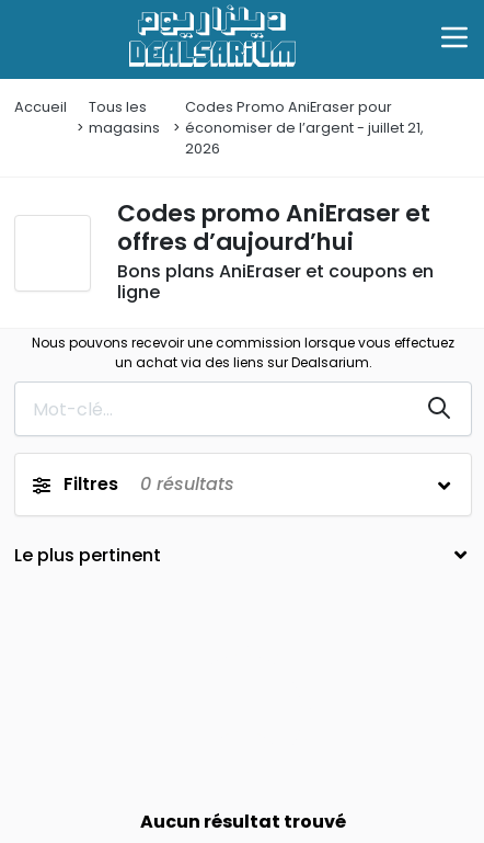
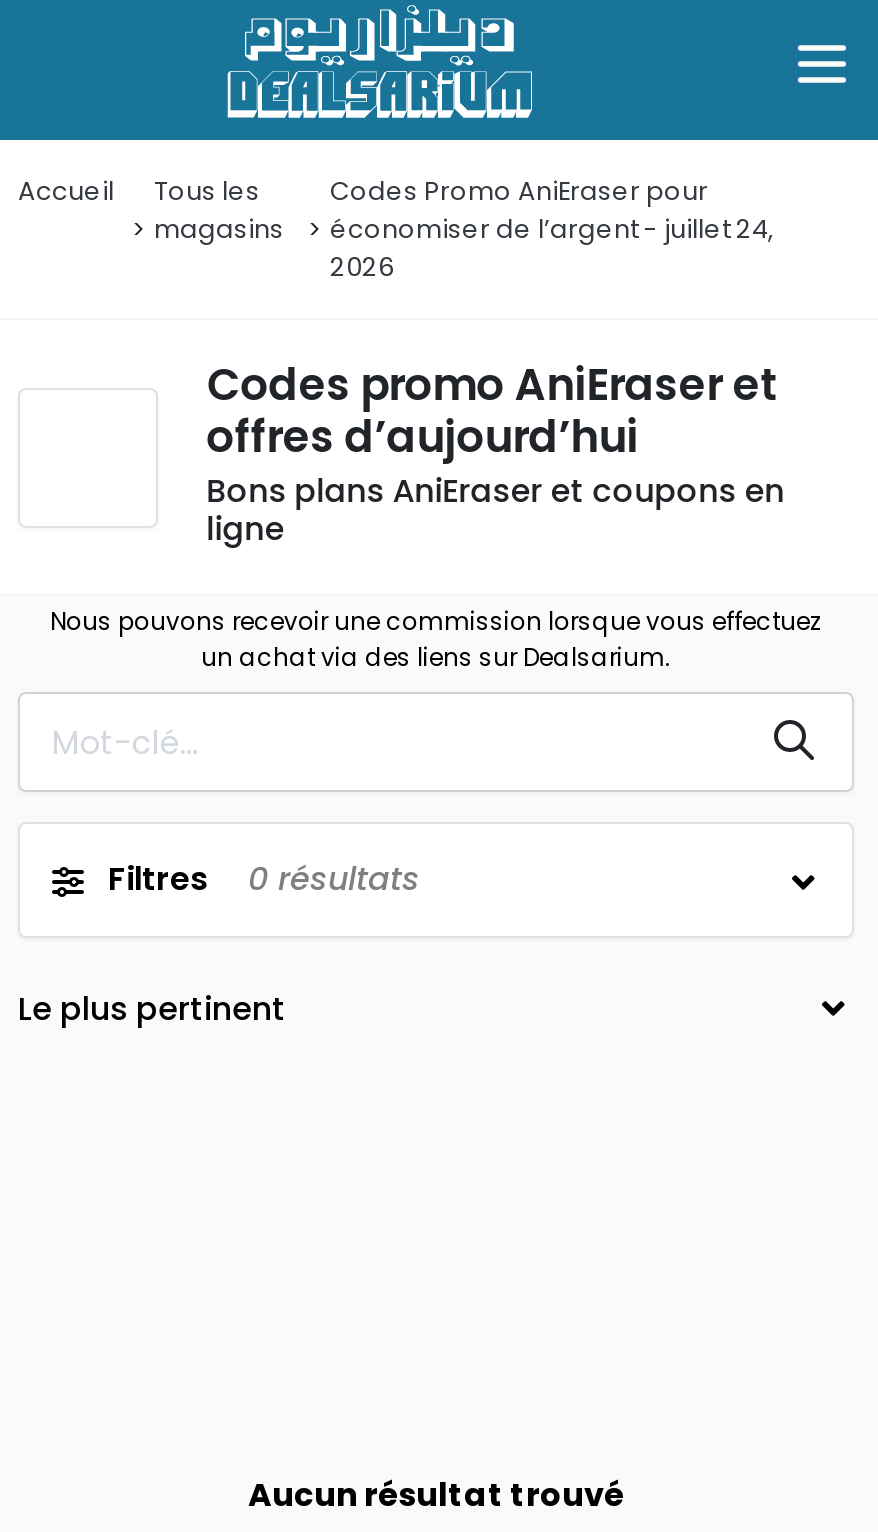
- économiser de l’argent - juillet 21,
+ économiser de l’argent - juillet 24,
